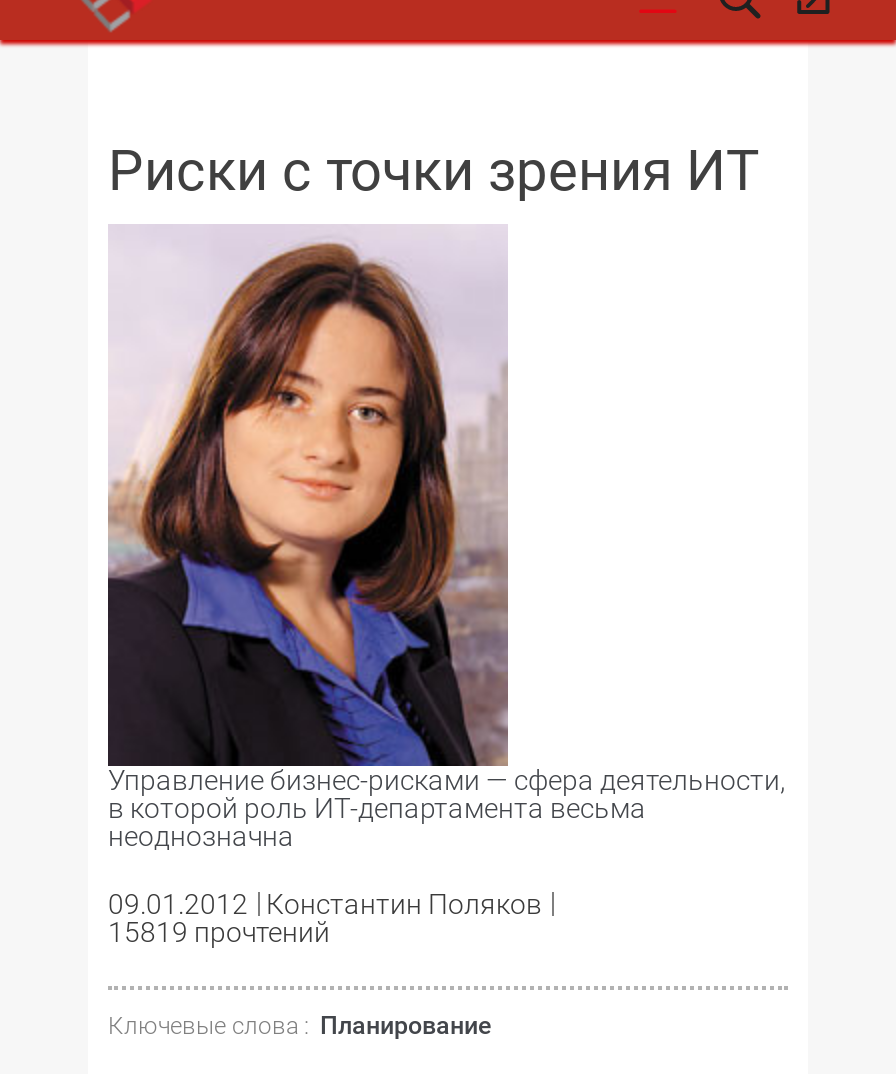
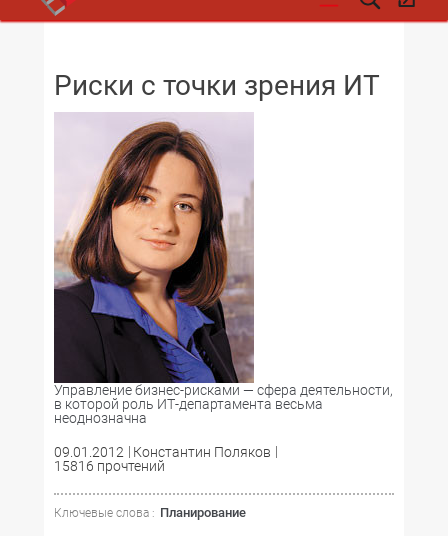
- 15819 прочтений
+ 15816 прочтений
